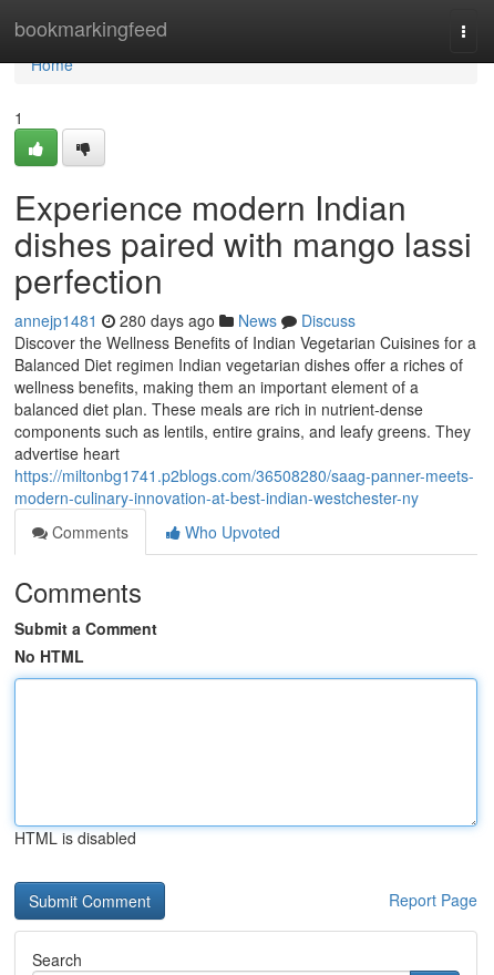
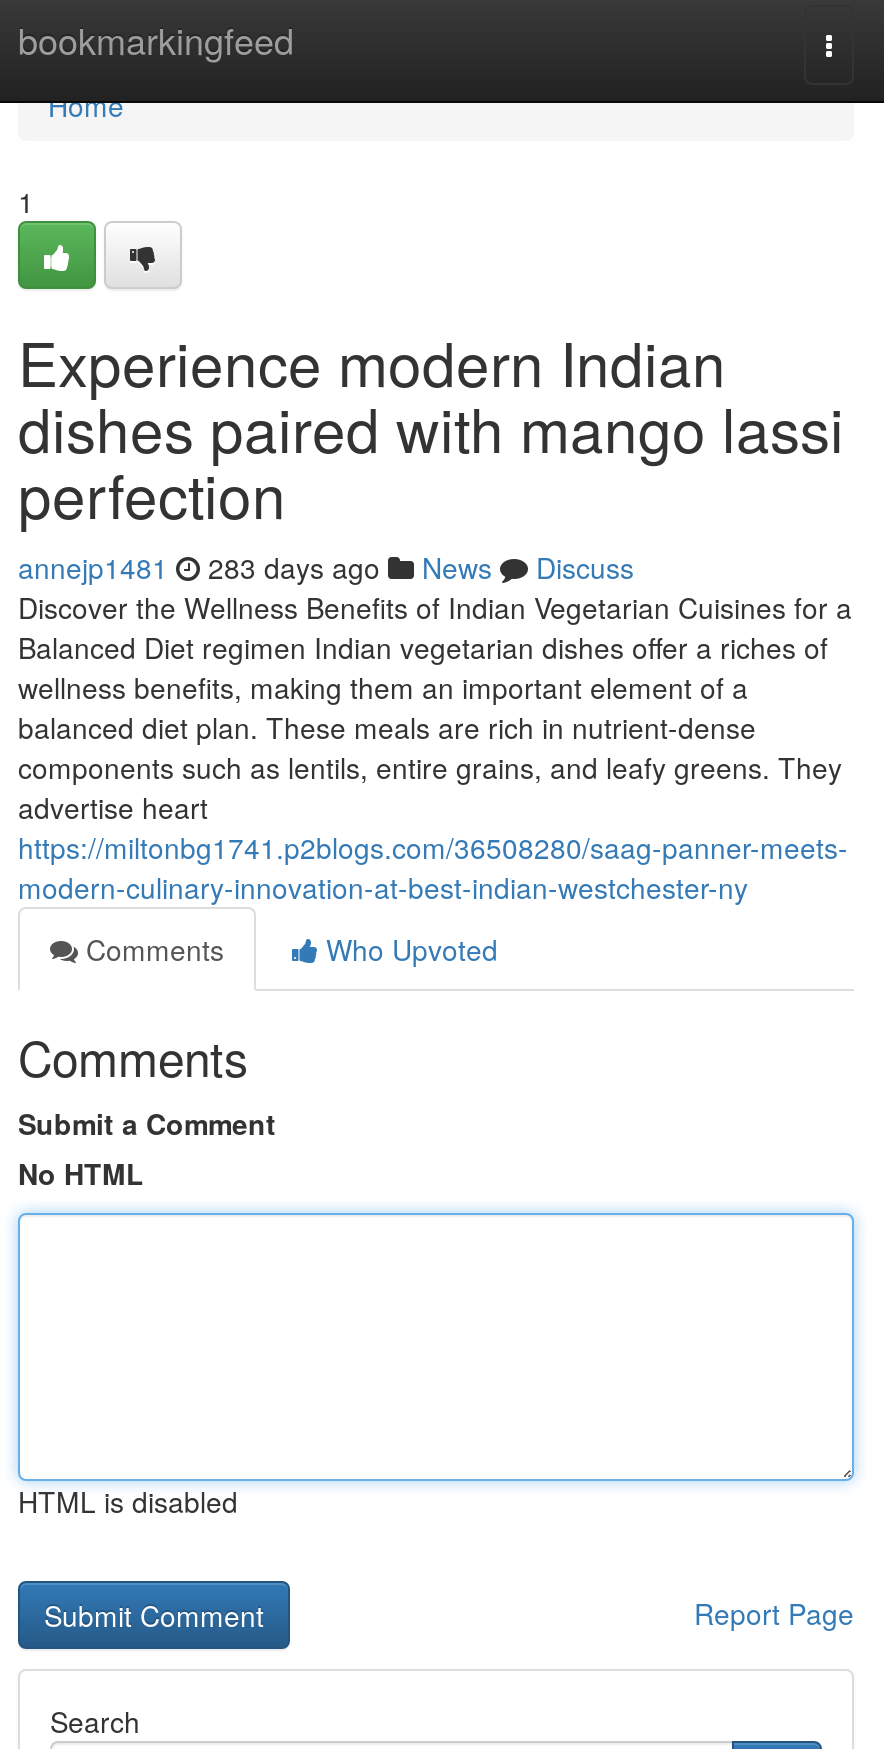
- annejp1481 280 days ago News Discuss
+ annejp1481 283 days ago News Discuss
